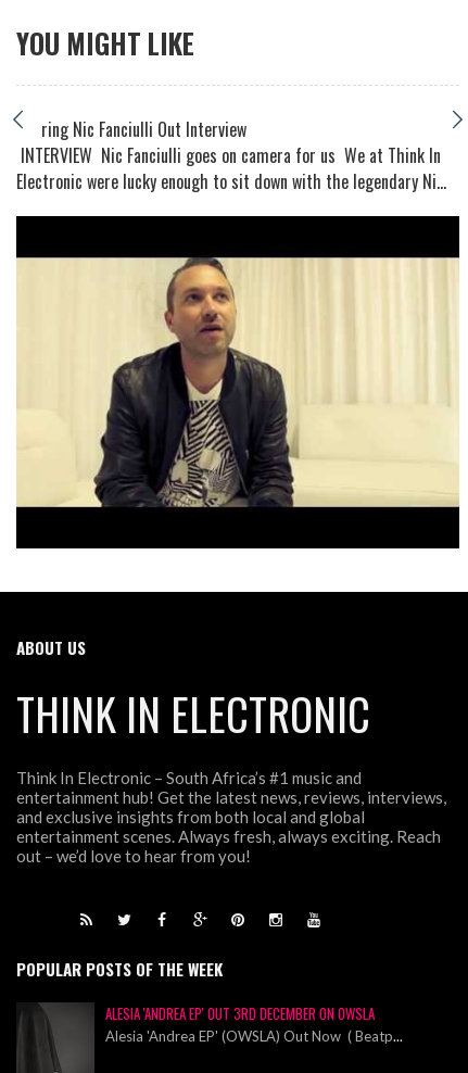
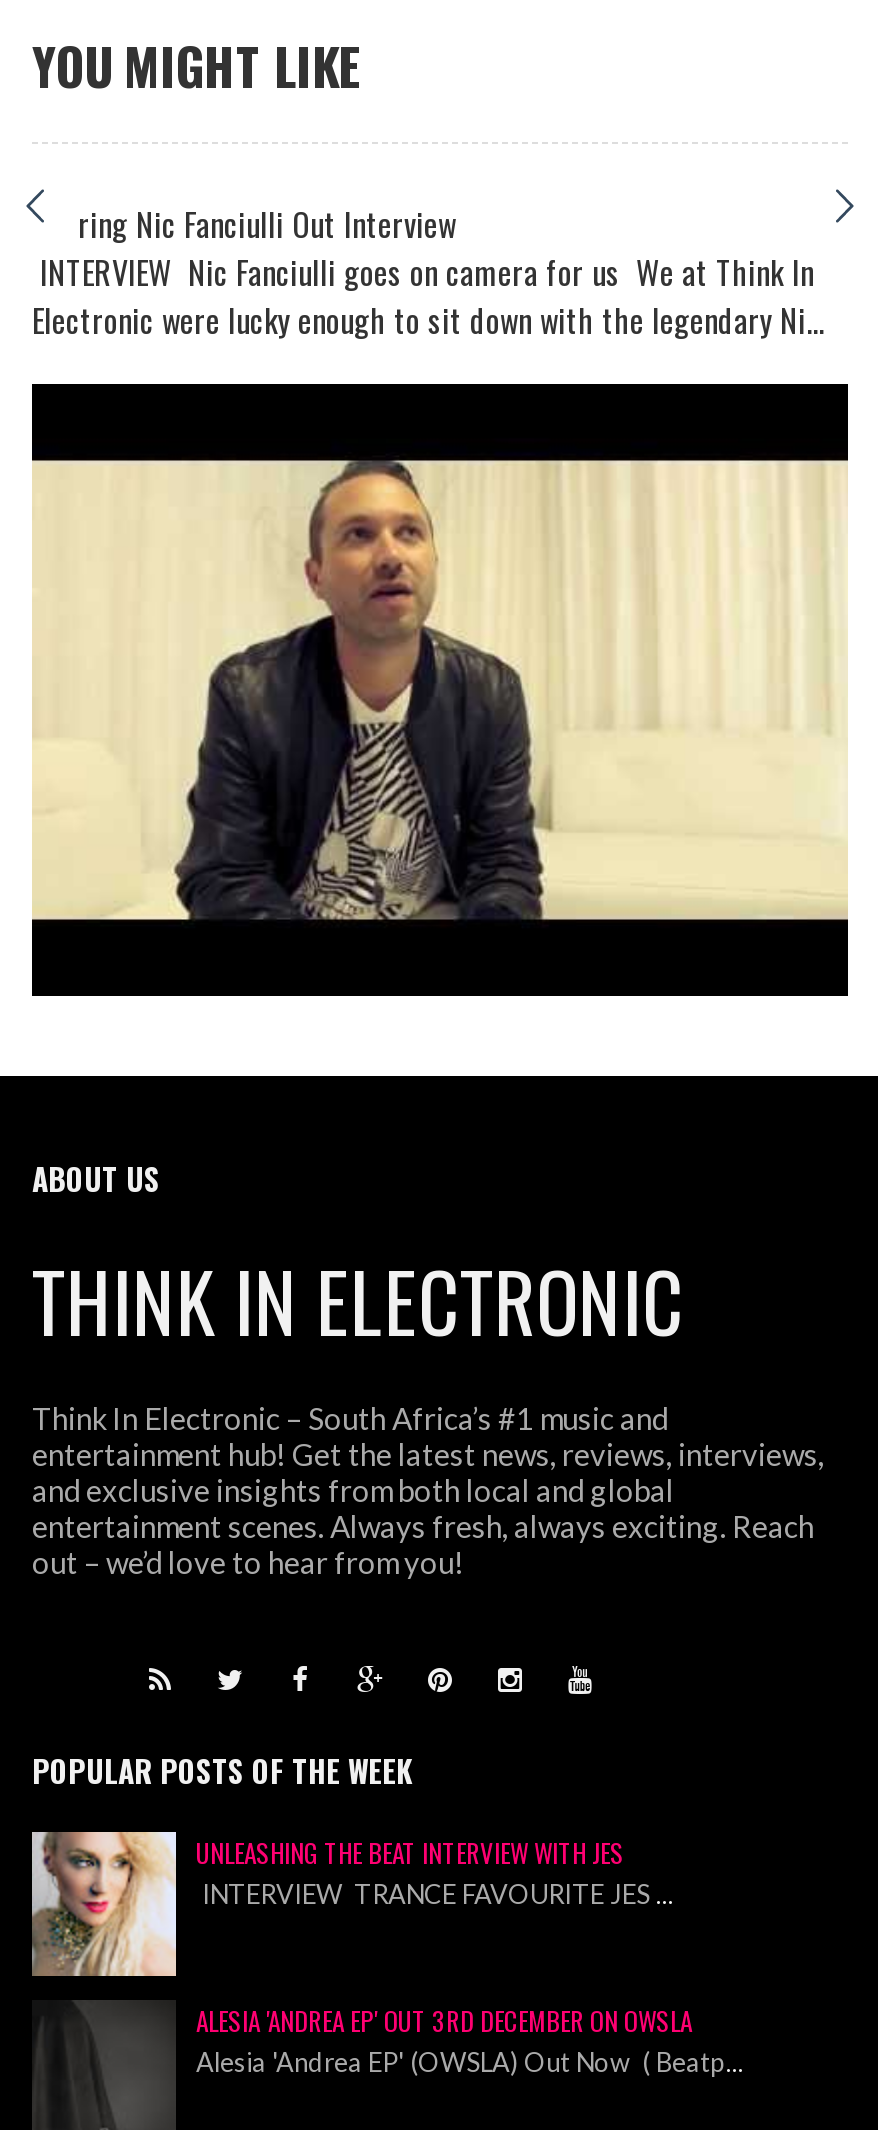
+ [image]
+ UNLEASHING THE BEAT INTERVIEW WITH JES
+ INTERVIEW TRANCE FAVOURITE JES...
